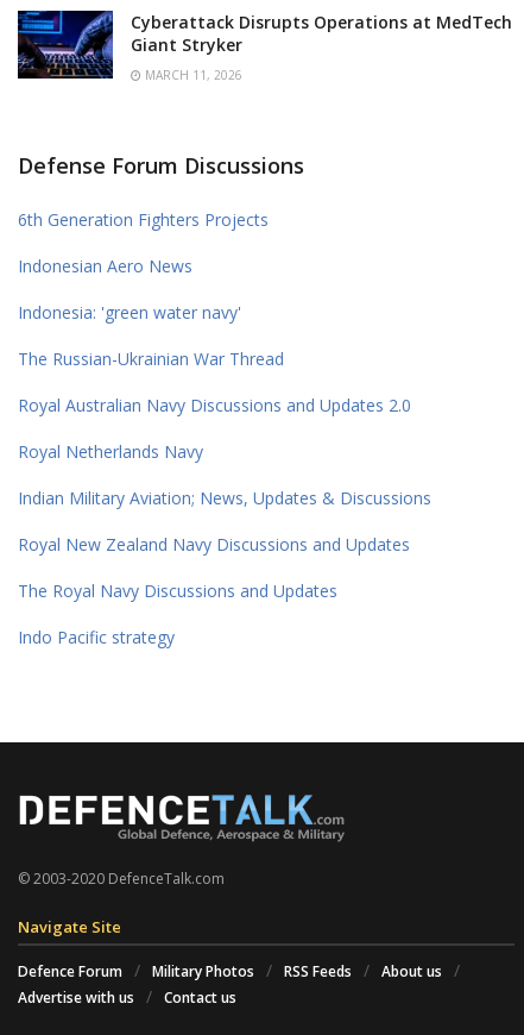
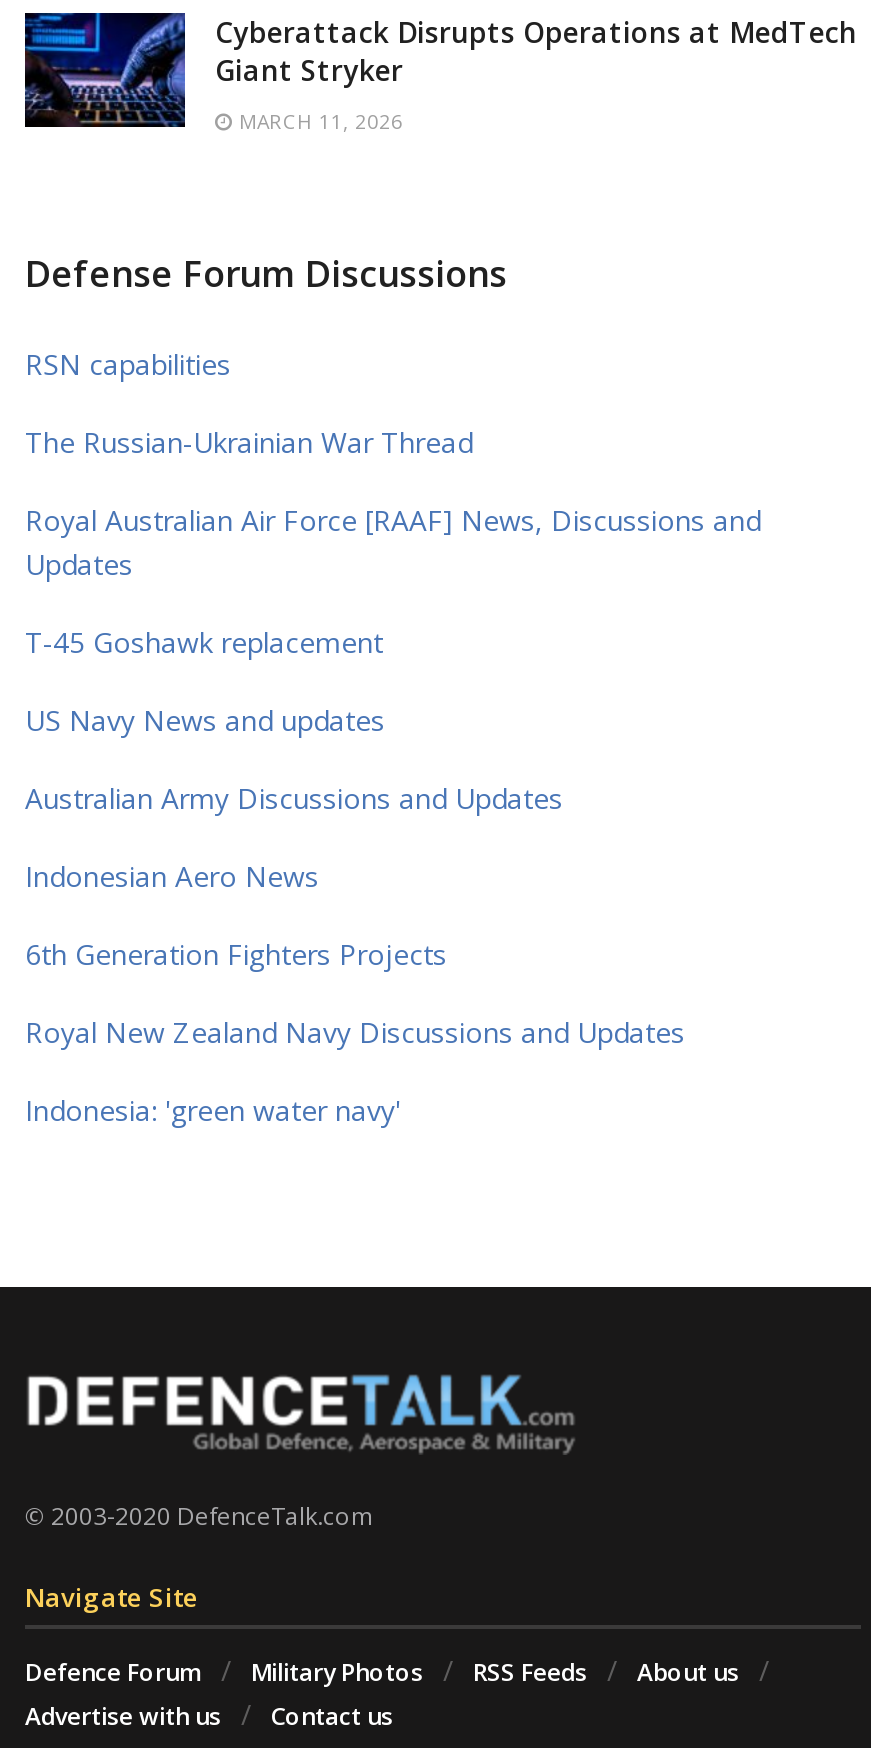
+ RSN capabilities
+ Royal Australian Air Force [RAAF] News, Discussions and
+ Updates
+ T-45 Goshawk replacement
+ US Navy News and updates
+ Australian Army Discussions and Updates

moved down: 6th Generation Fighters Projects

moved up: Indonesian Aero News

moved down: Indonesia: 'green water navy'

moved up: The Russian-Ukrainian War Thread

- Royal Australian Navy Discussions and Updates 2.0
- Royal Netherlands Navy
- Indian Military Aviation; News, Updates & Discussions
- The Royal Navy Discussions and Updates
- Indo Pacific strategy

moved up: Royal New Zealand Navy Discussions and Updates
